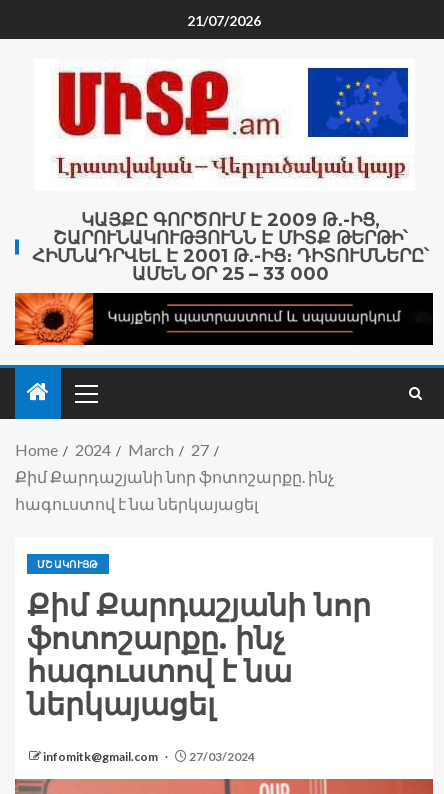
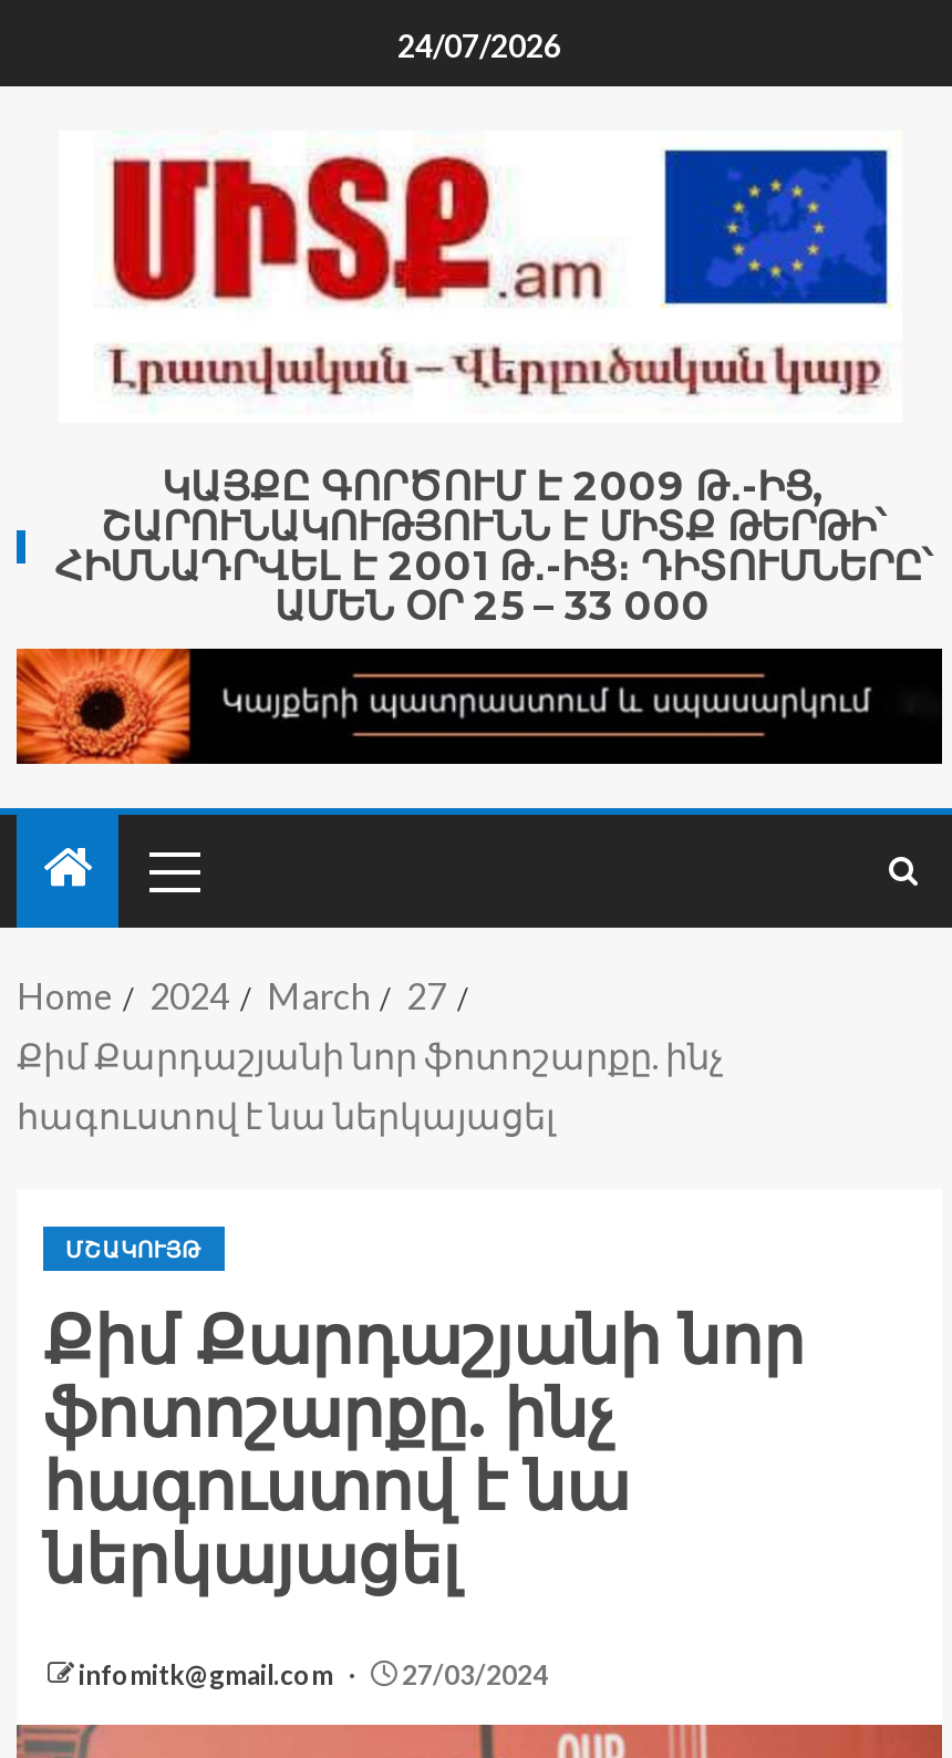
- 21/07/2026
+ 24/07/2026
